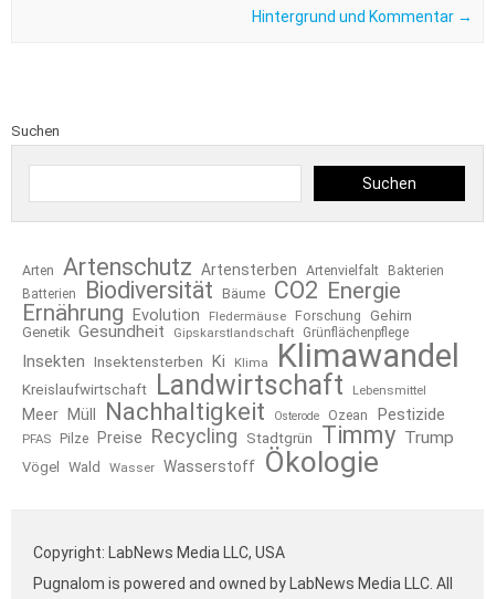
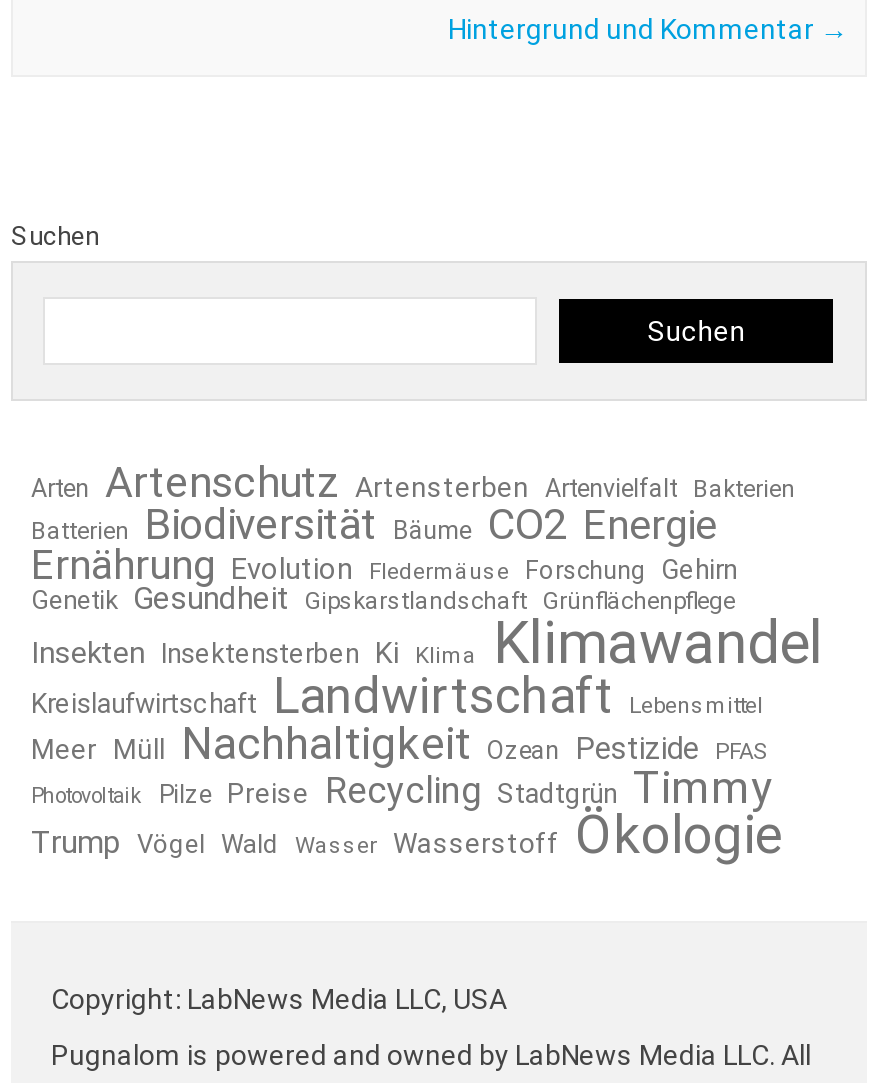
- Meer Müll Nachhaltigkeit
- Osterode
- Ozean Pestizide
- PFAS Pilze Preise Recycling Stadtgrün Timmy Trump
- Vögel Wald Wasser Wasserstoff Ökologie
+ Meer Müll Nachhaltigkeit Ozean Pestizide PFAS
+ Photovoltaik
+ Pilze Preise Recycling Stadtgrün Timmy
+ Trump Vögel Wald Wasser Wasserstoff Ökologie
